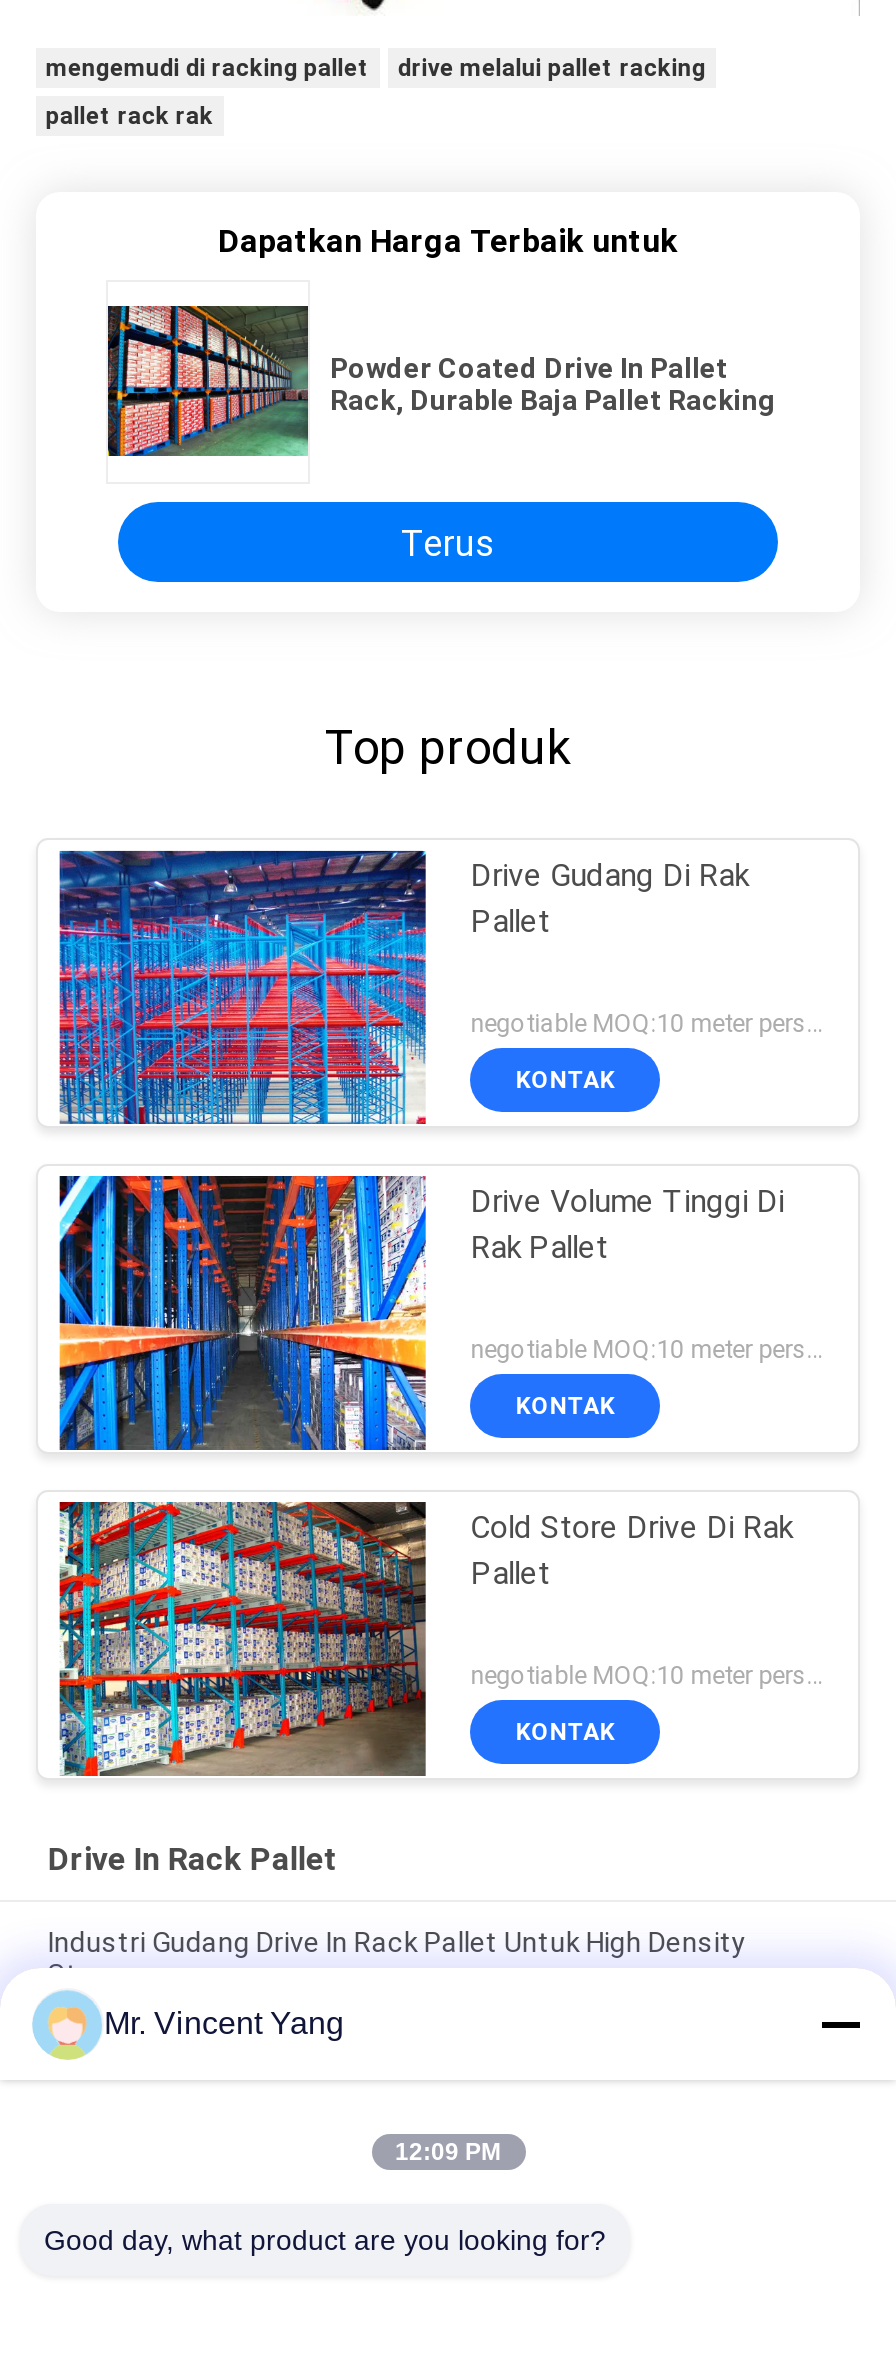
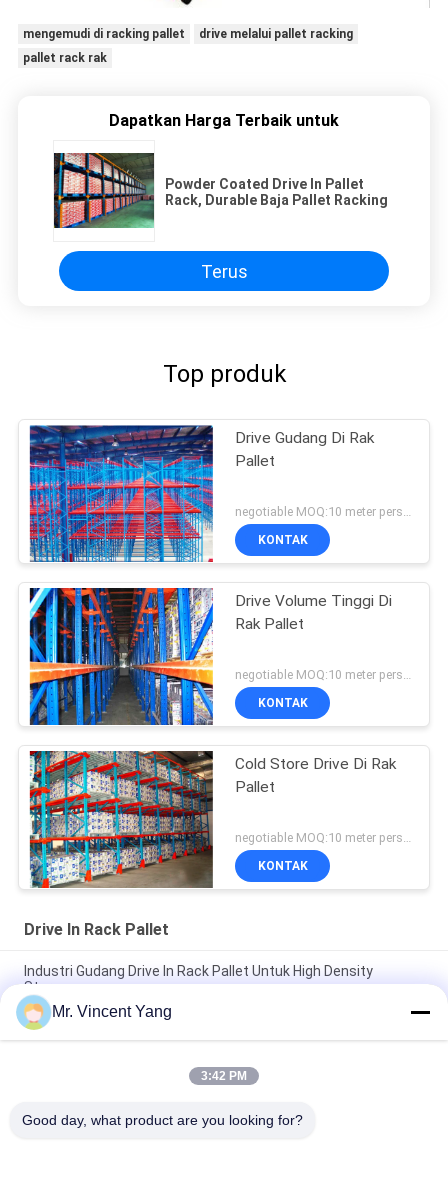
- 12:09 PM
+ 3:42 PM
